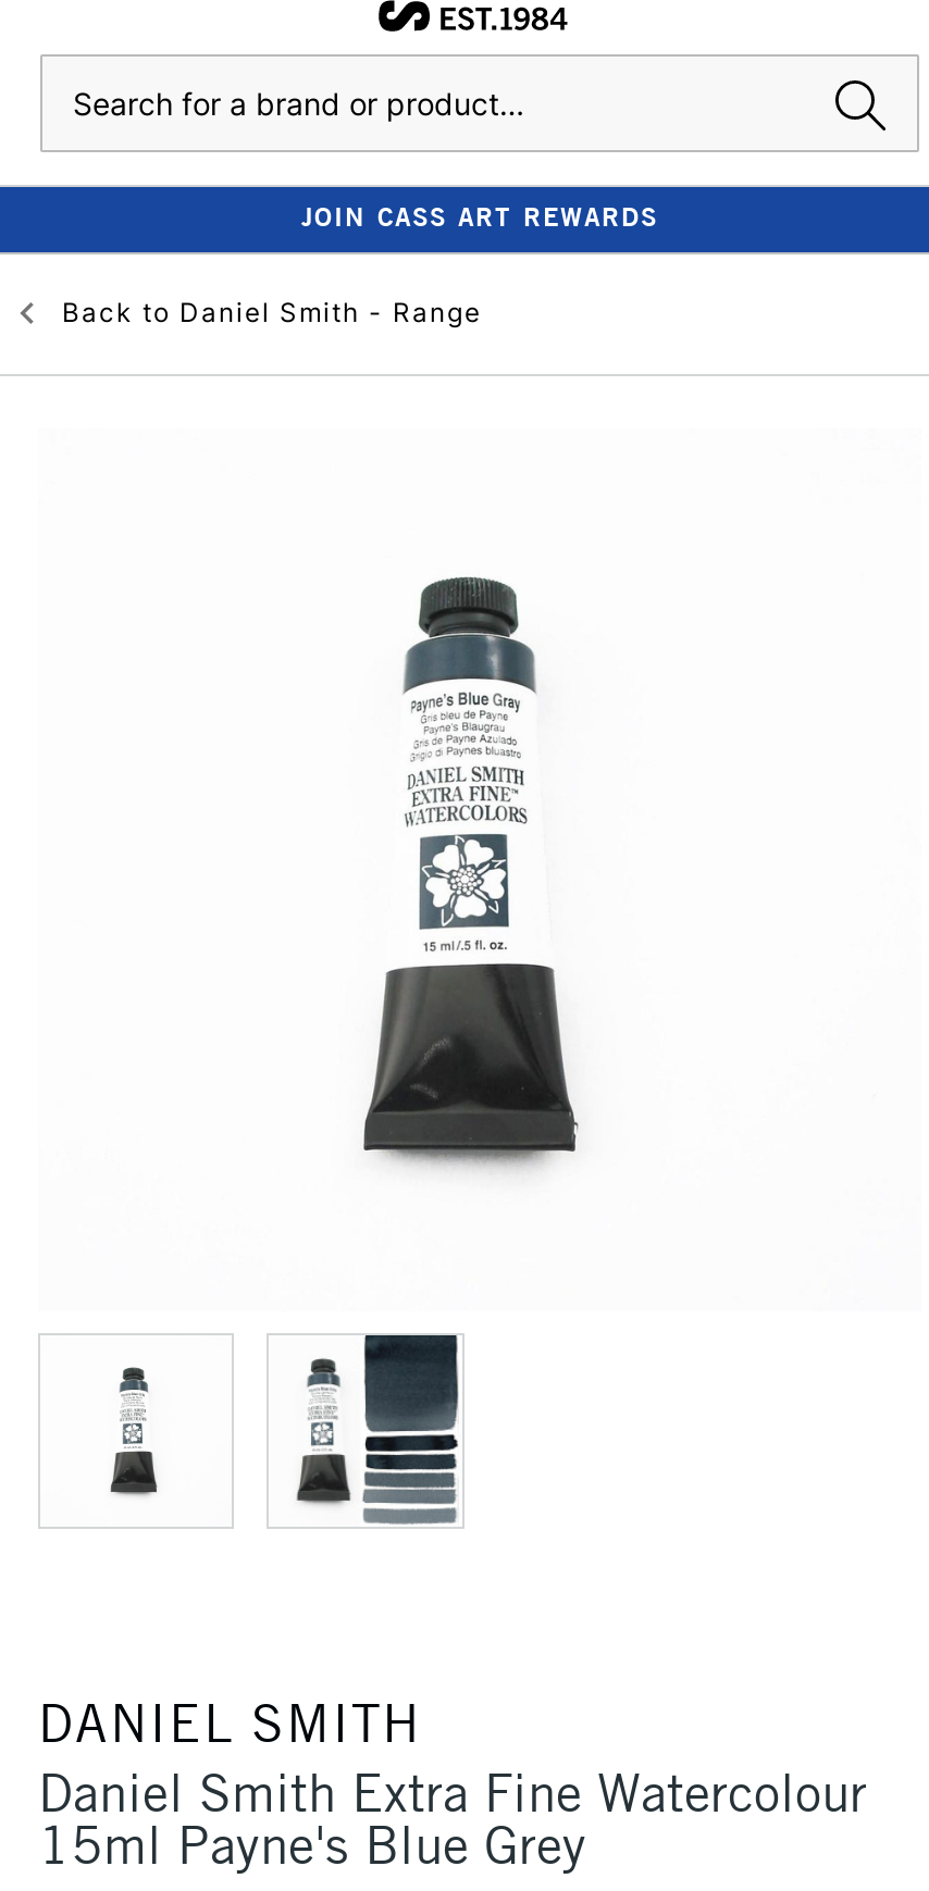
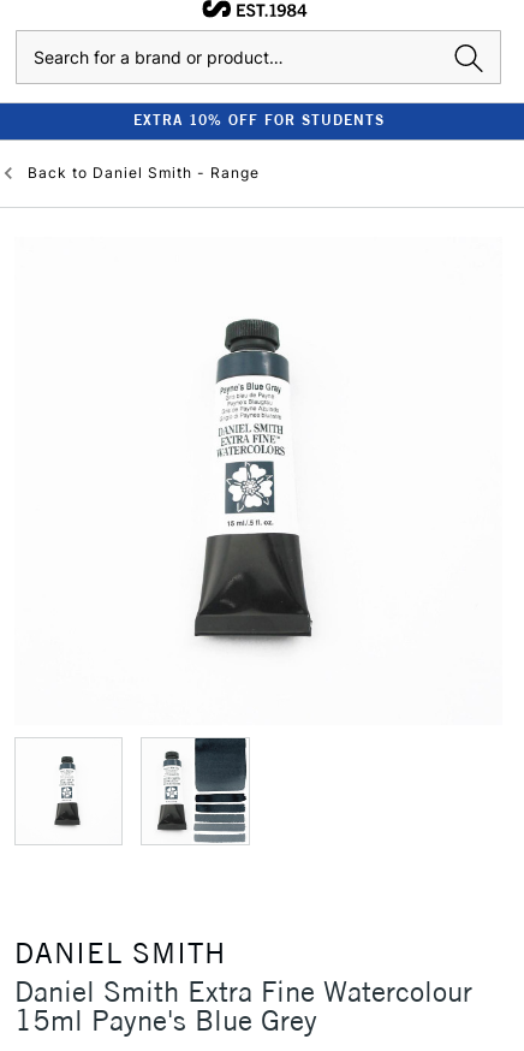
- JOIN CASS ART REWARDS
+ EXTRA 10% OFF FOR STUDENTS
